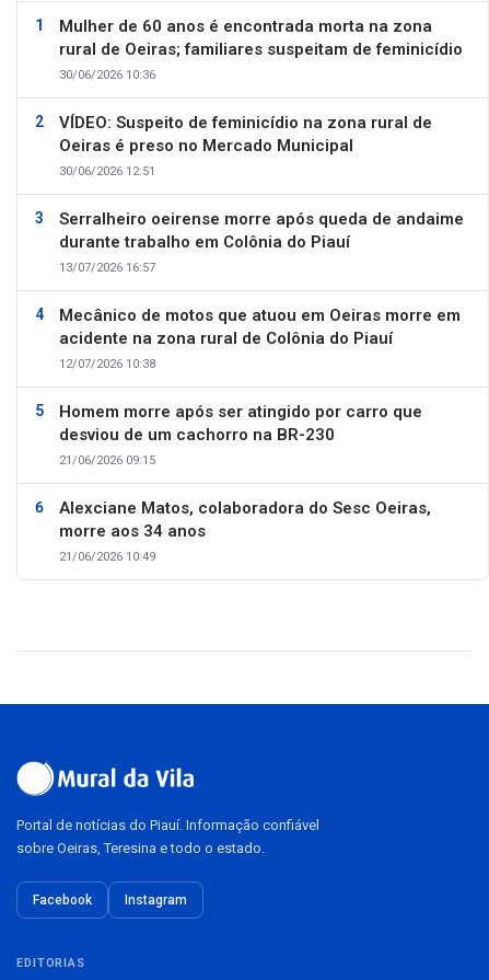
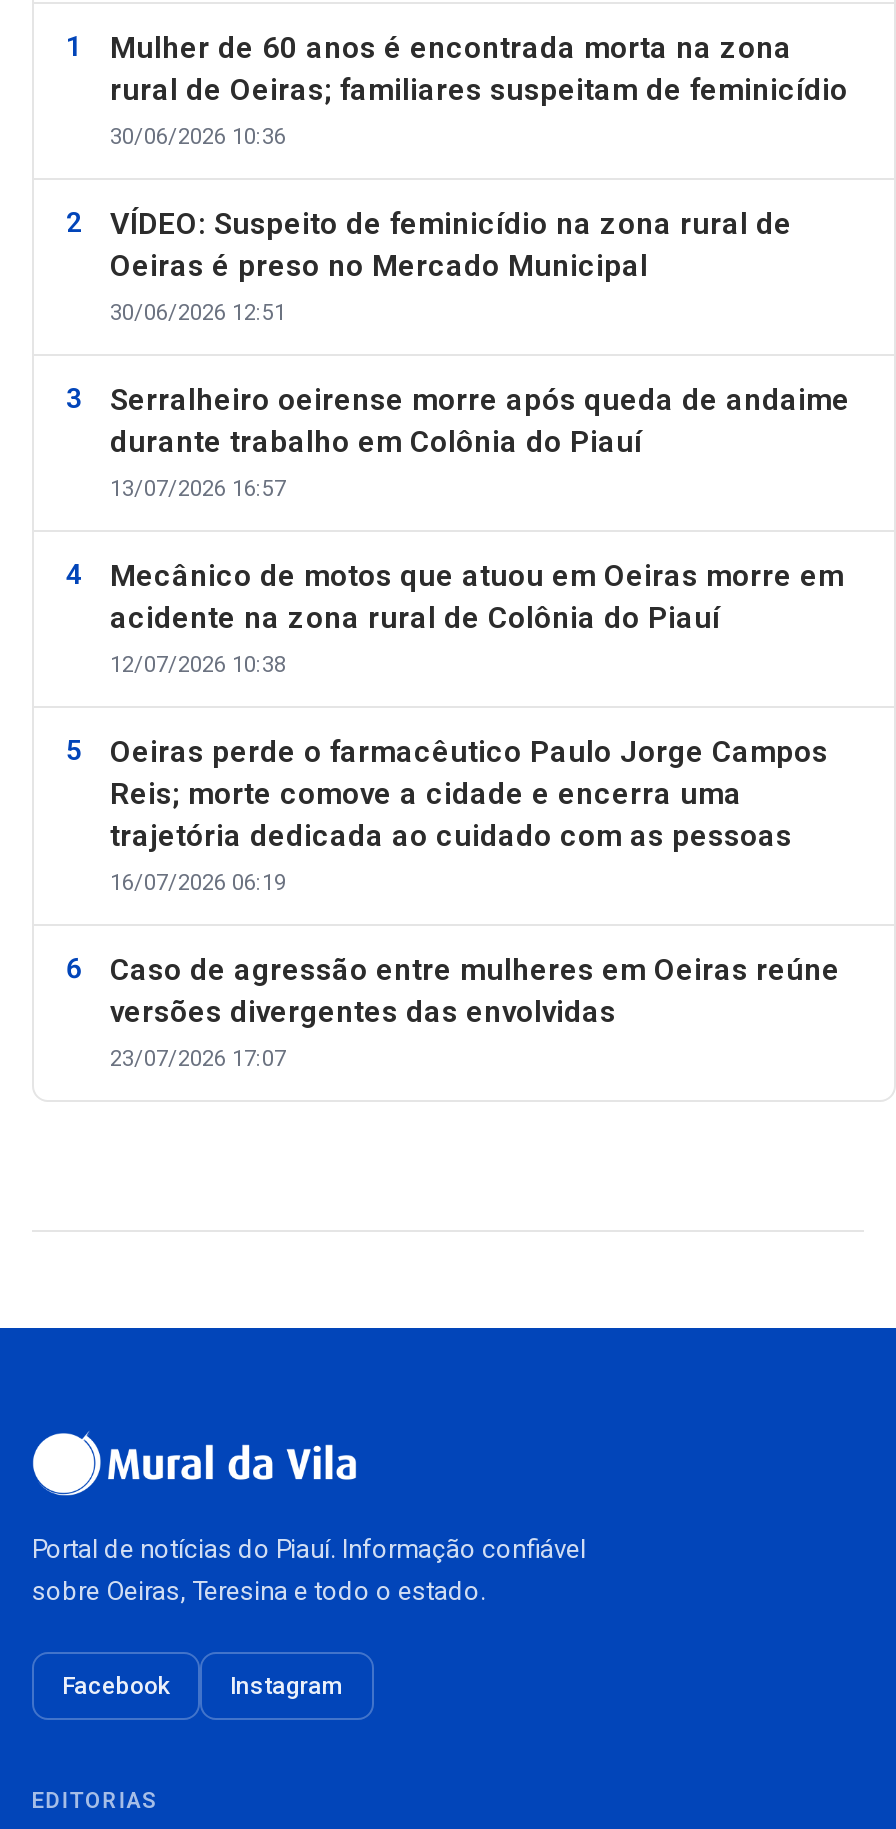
- Homem morre após ser atingido por carro que
- desviou de um cachorro na BR-230
- 21/06/2026 09:15
+ Oeiras perde o farmacêutico Paulo Jorge Campos
+ Reis; morte comove a cidade e encerra uma
+ trajetória dedicada ao cuidado com as pessoas
+ 16/07/2026 06:19

- Alexciane Matos, colaboradora do Sesc Oeiras,
- morre aos 34 anos
- 21/06/2026 10:49
+ Caso de agressão entre mulheres em Oeiras reúne
+ versões divergentes das envolvidas
+ 23/07/2026 17:07
